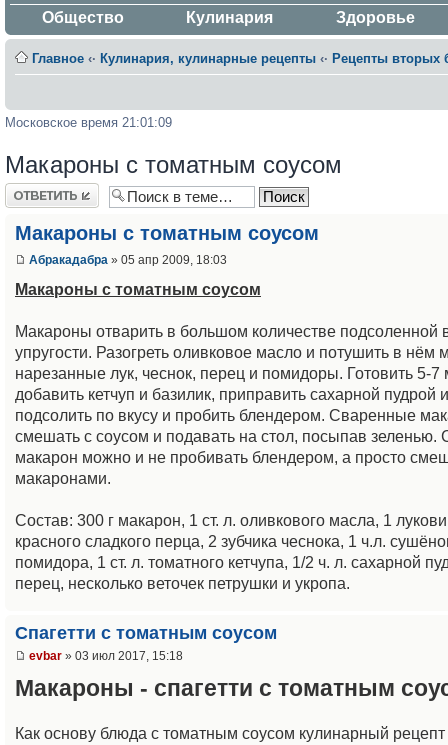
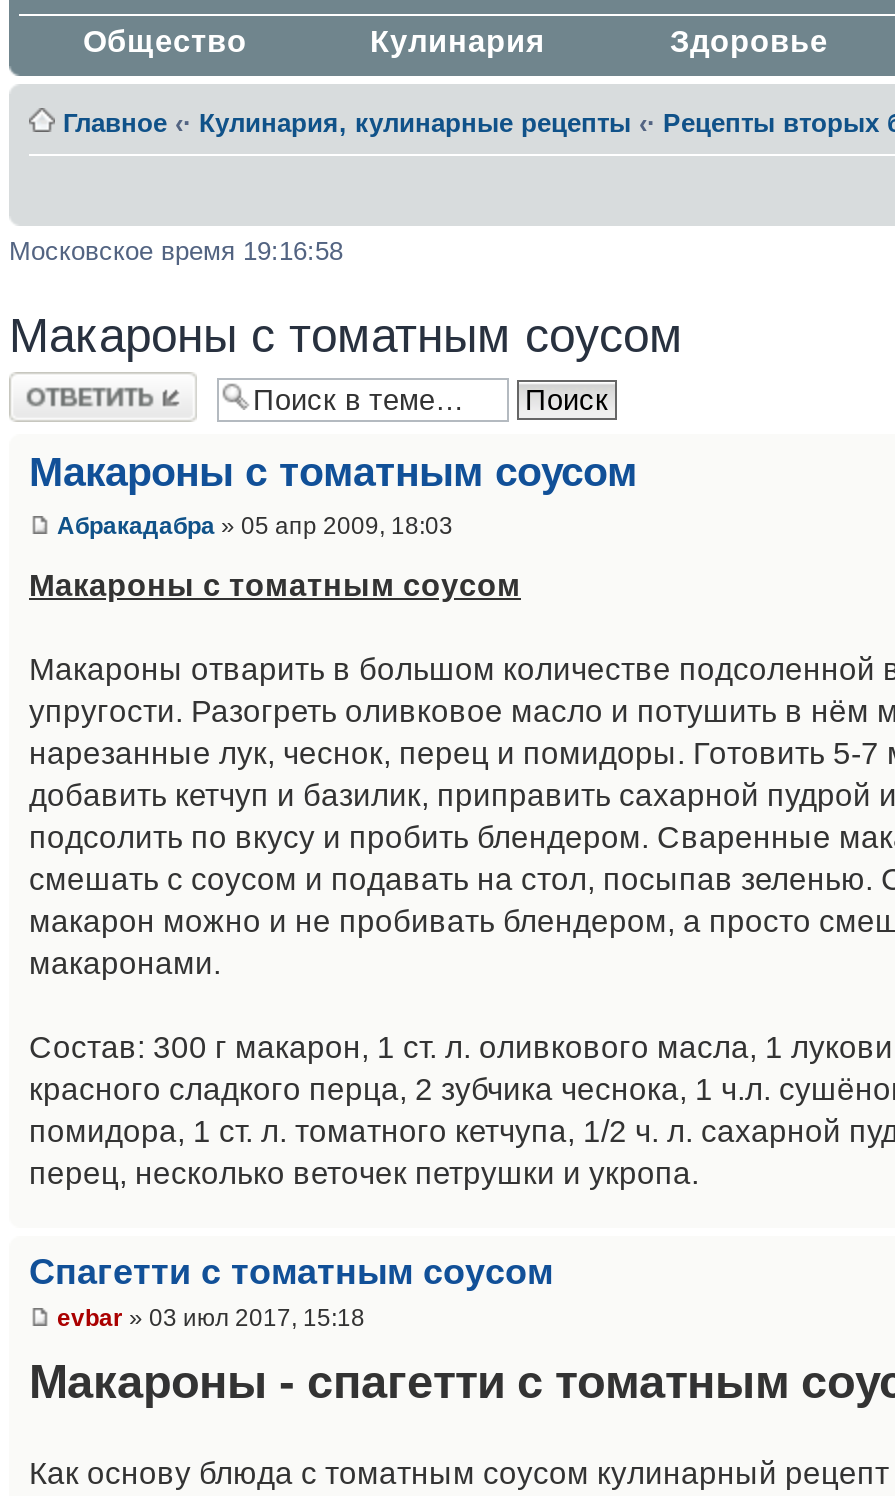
- Московское время 21:01:09
+ Московское время 19:16:58
